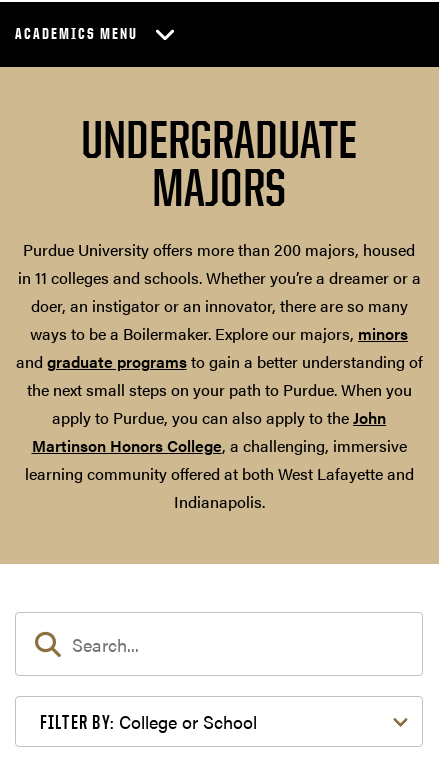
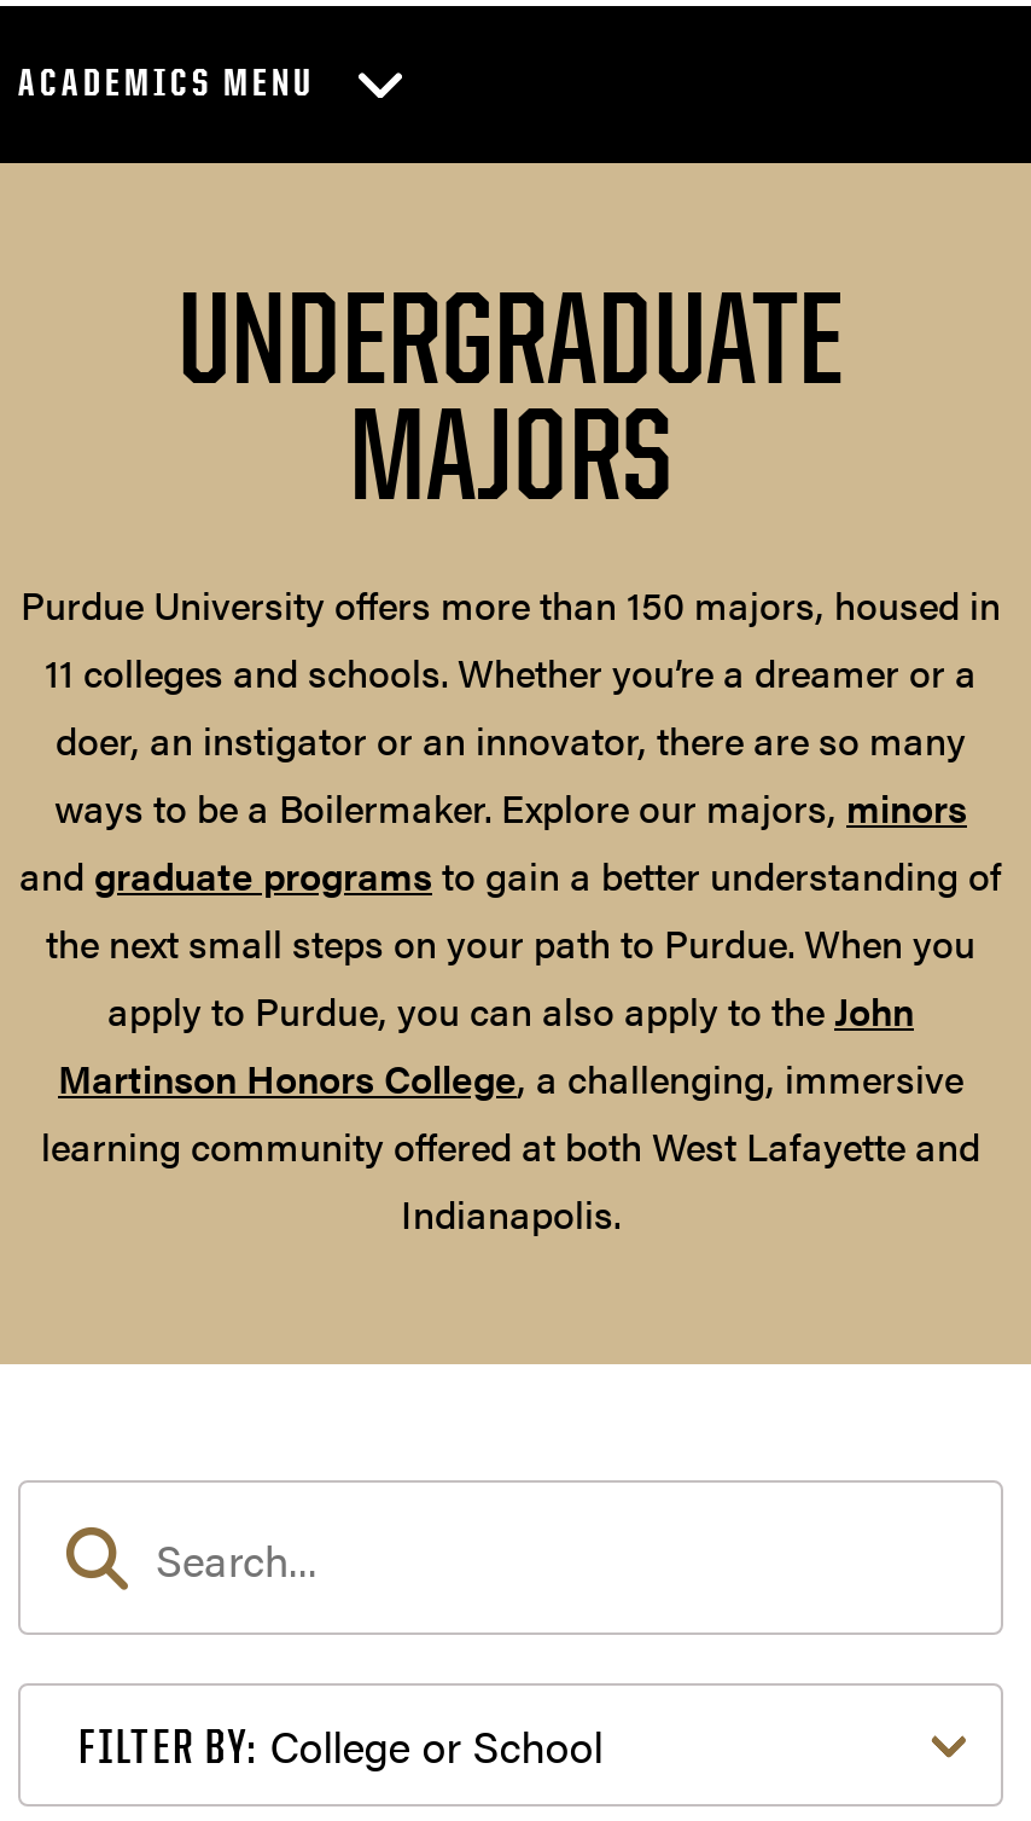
- Purdue University offers more than 200 majors, housed
- in 11 colleges and schools. Whether you’re a dreamer or a
+ Purdue University offers more than 150 majors, housed in
+ 11 colleges and schools. Whether you’re a dreamer or a
